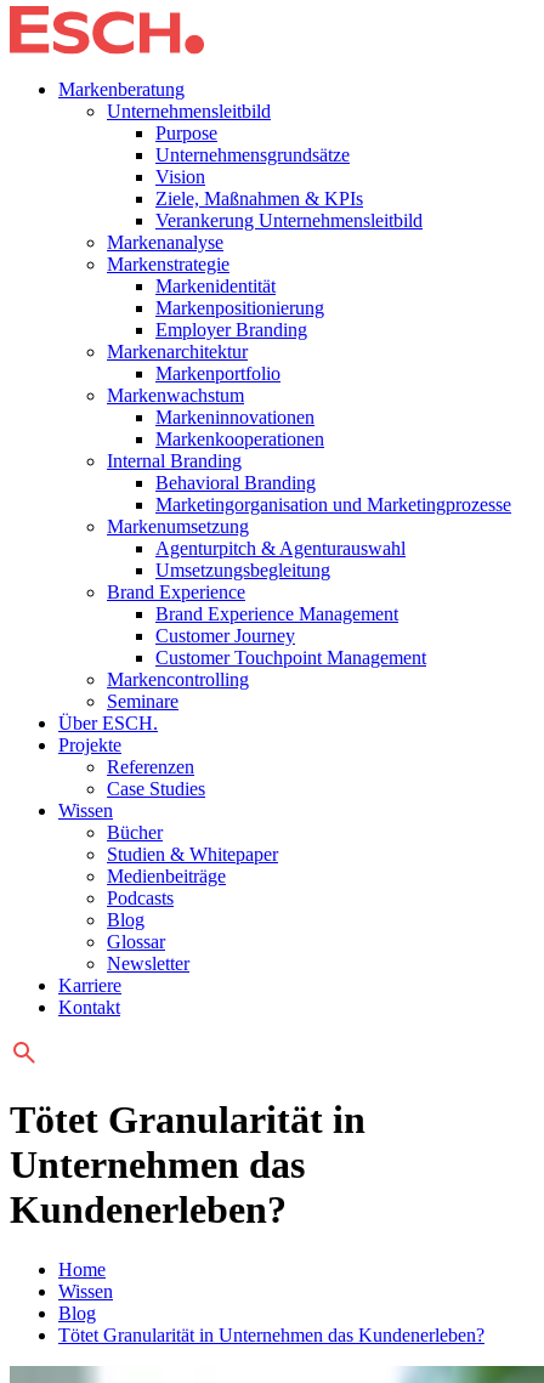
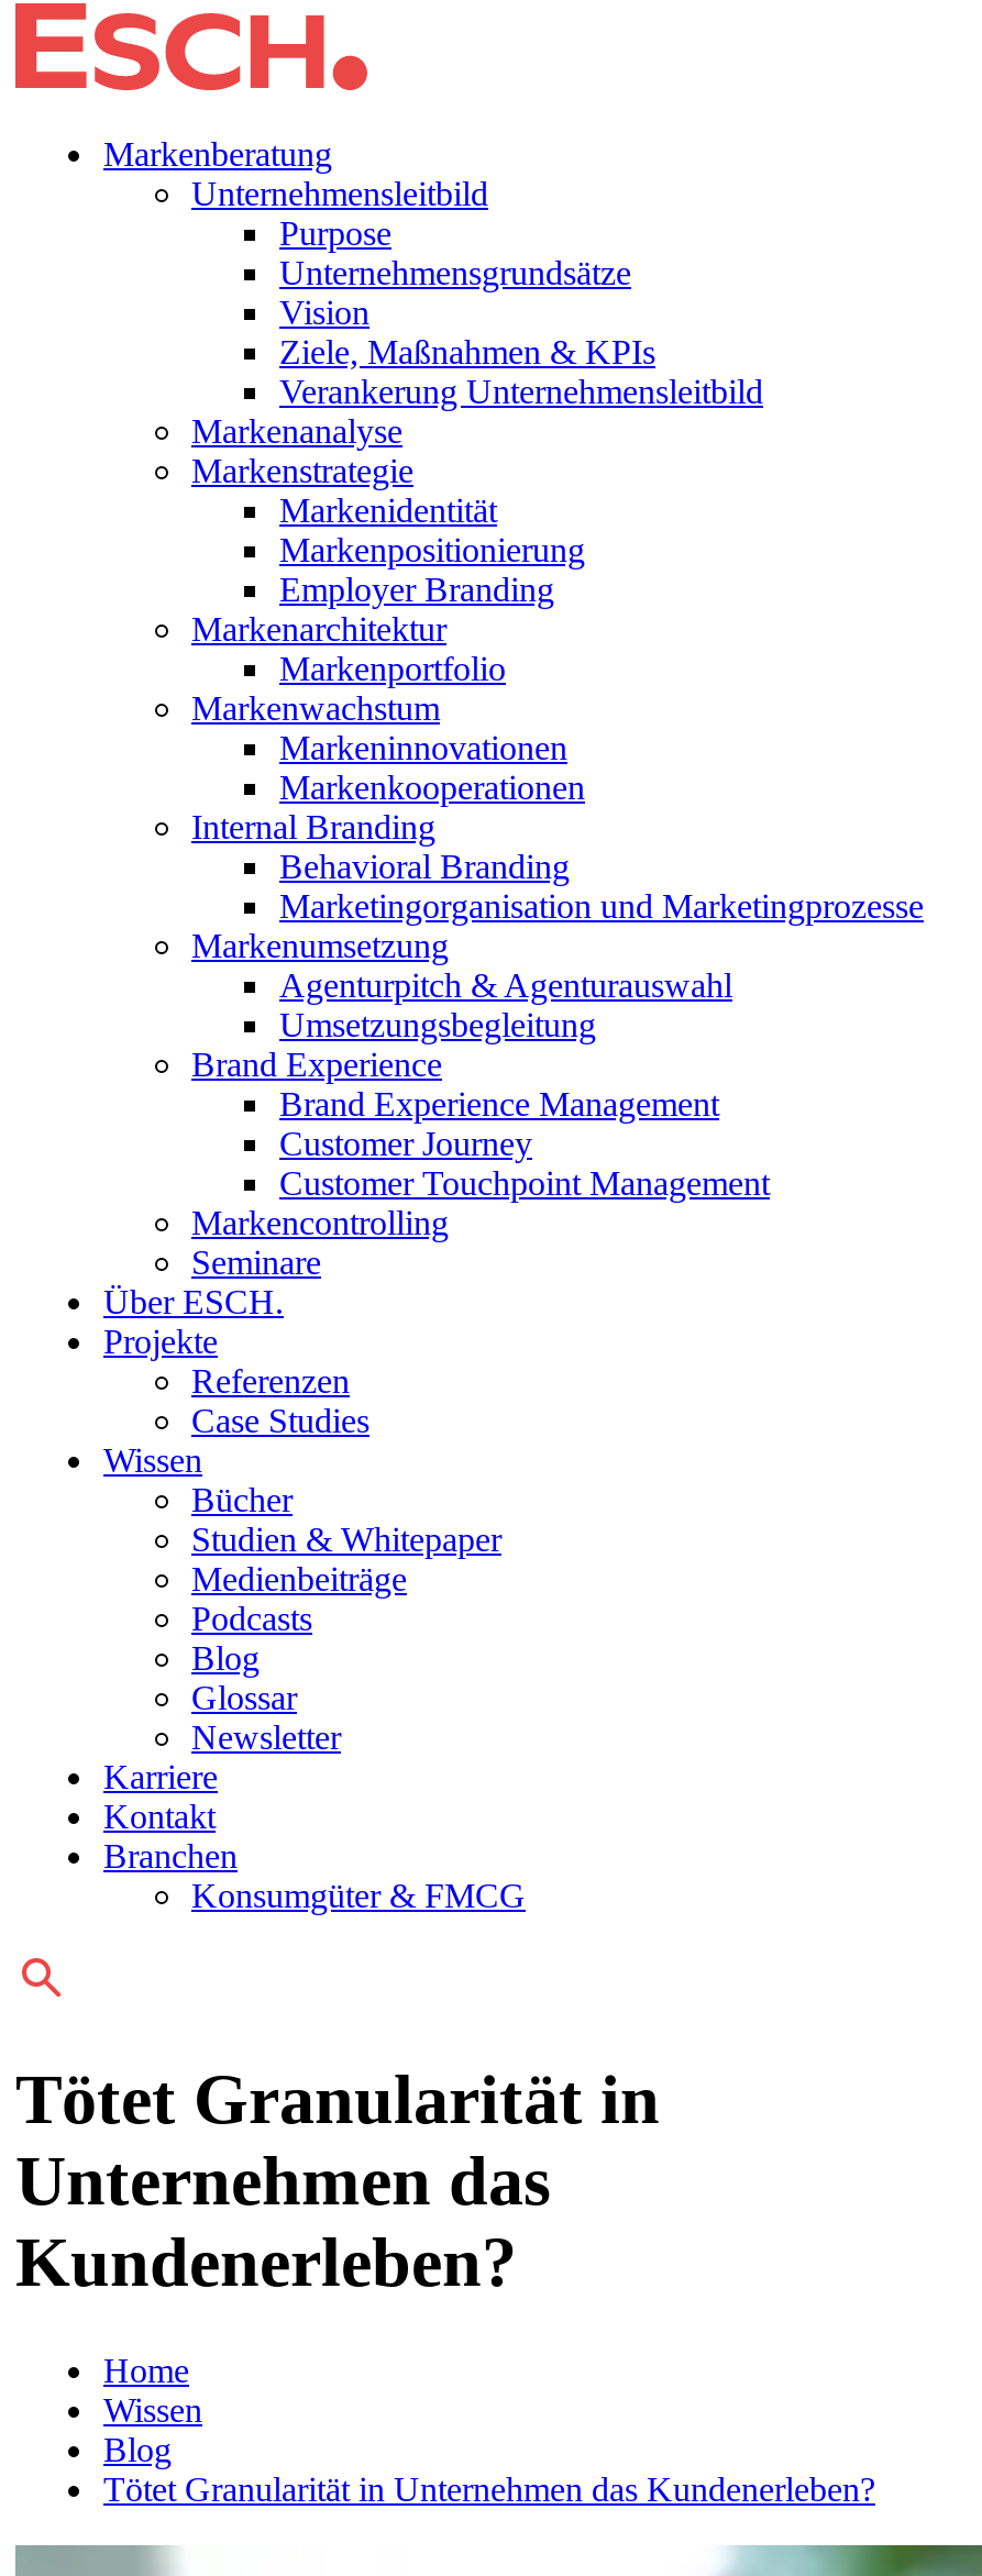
+ Branchen
+ Konsumgüter & FMCG
